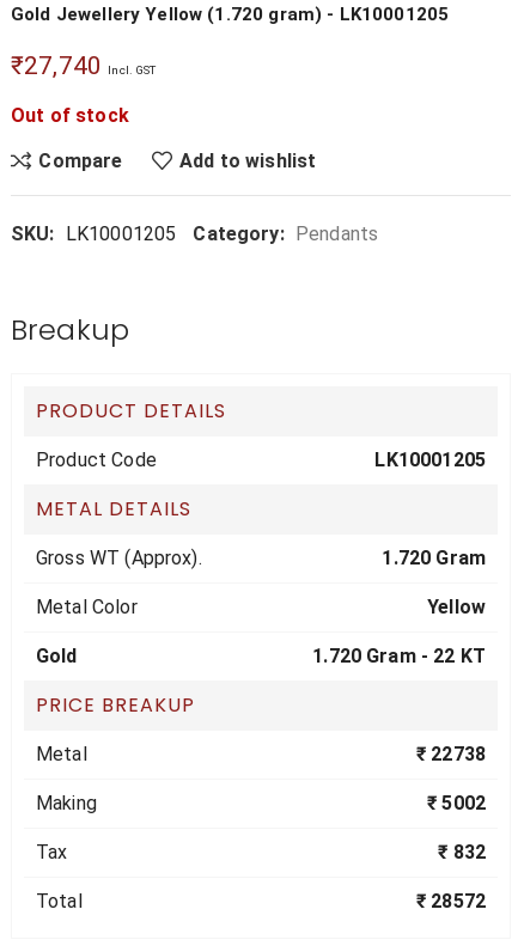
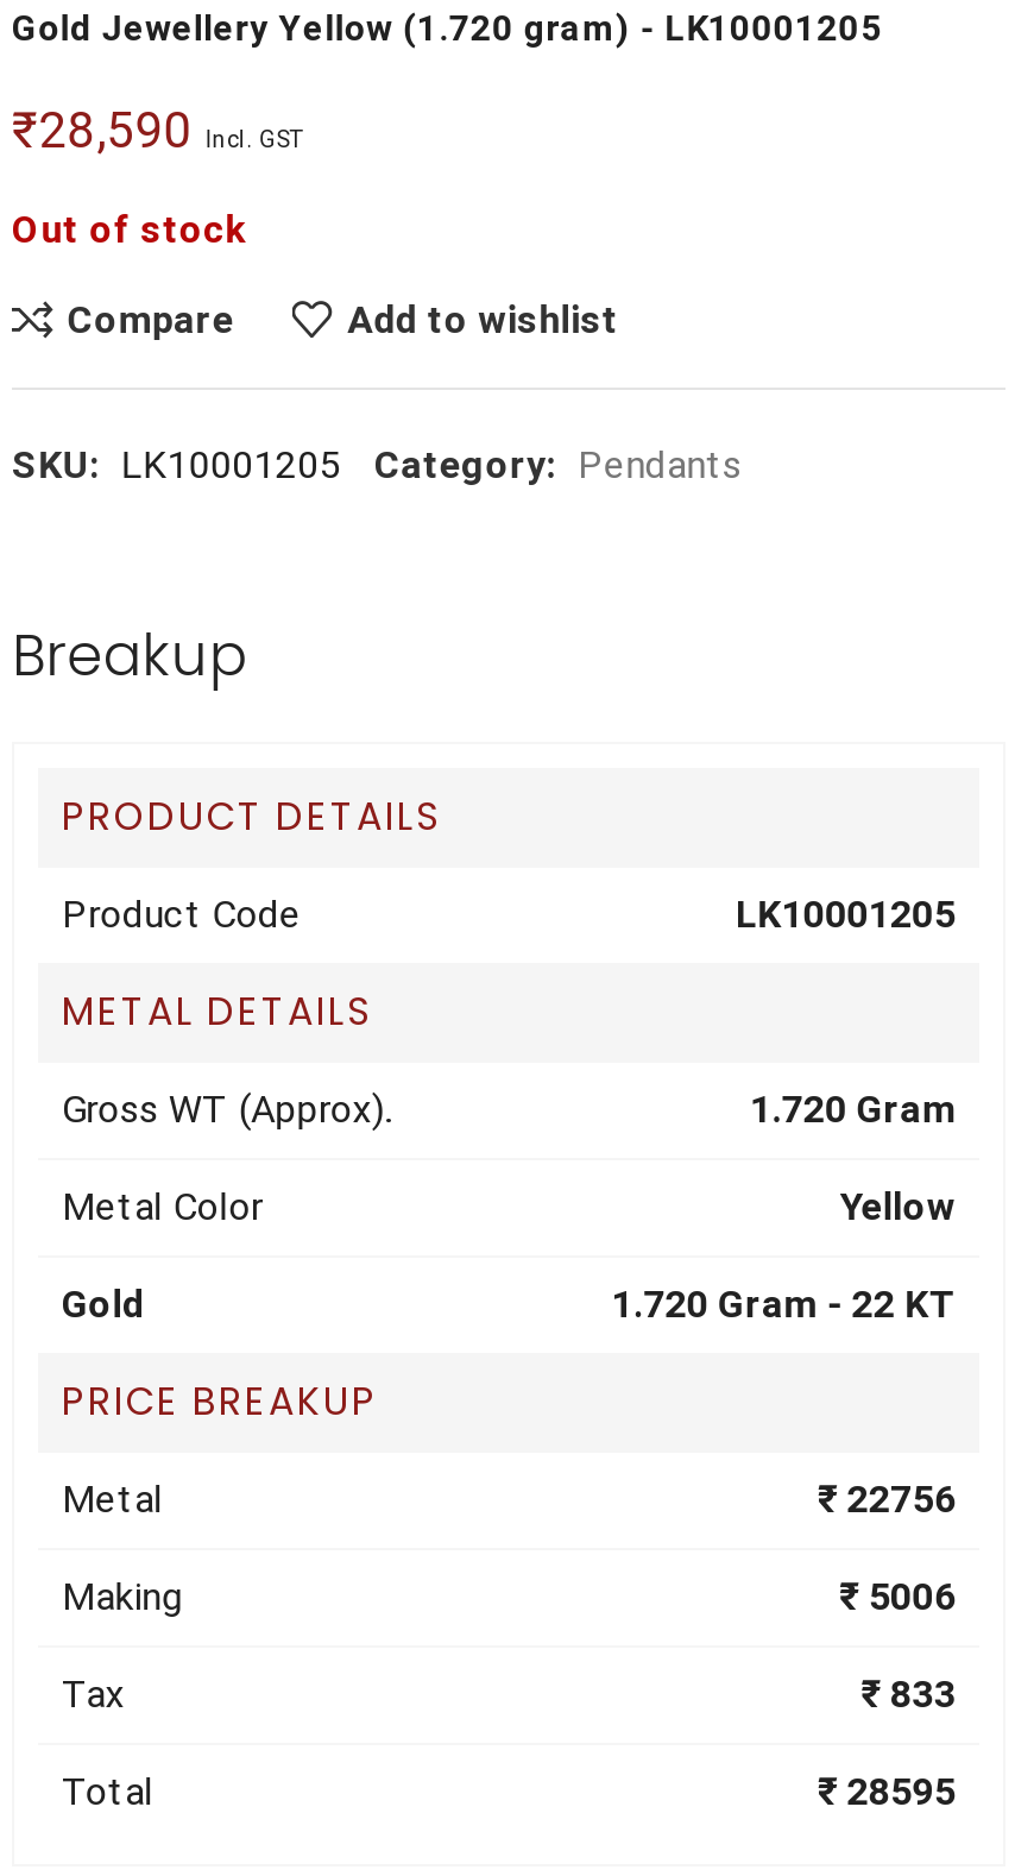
- ₹27,740 Incl. GST
+ ₹28,590 Incl. GST

- ₹ 22738
+ ₹ 22756

- ₹ 5002
+ ₹ 5006

- ₹ 832
+ ₹ 833

- ₹ 28572
+ ₹ 28595
